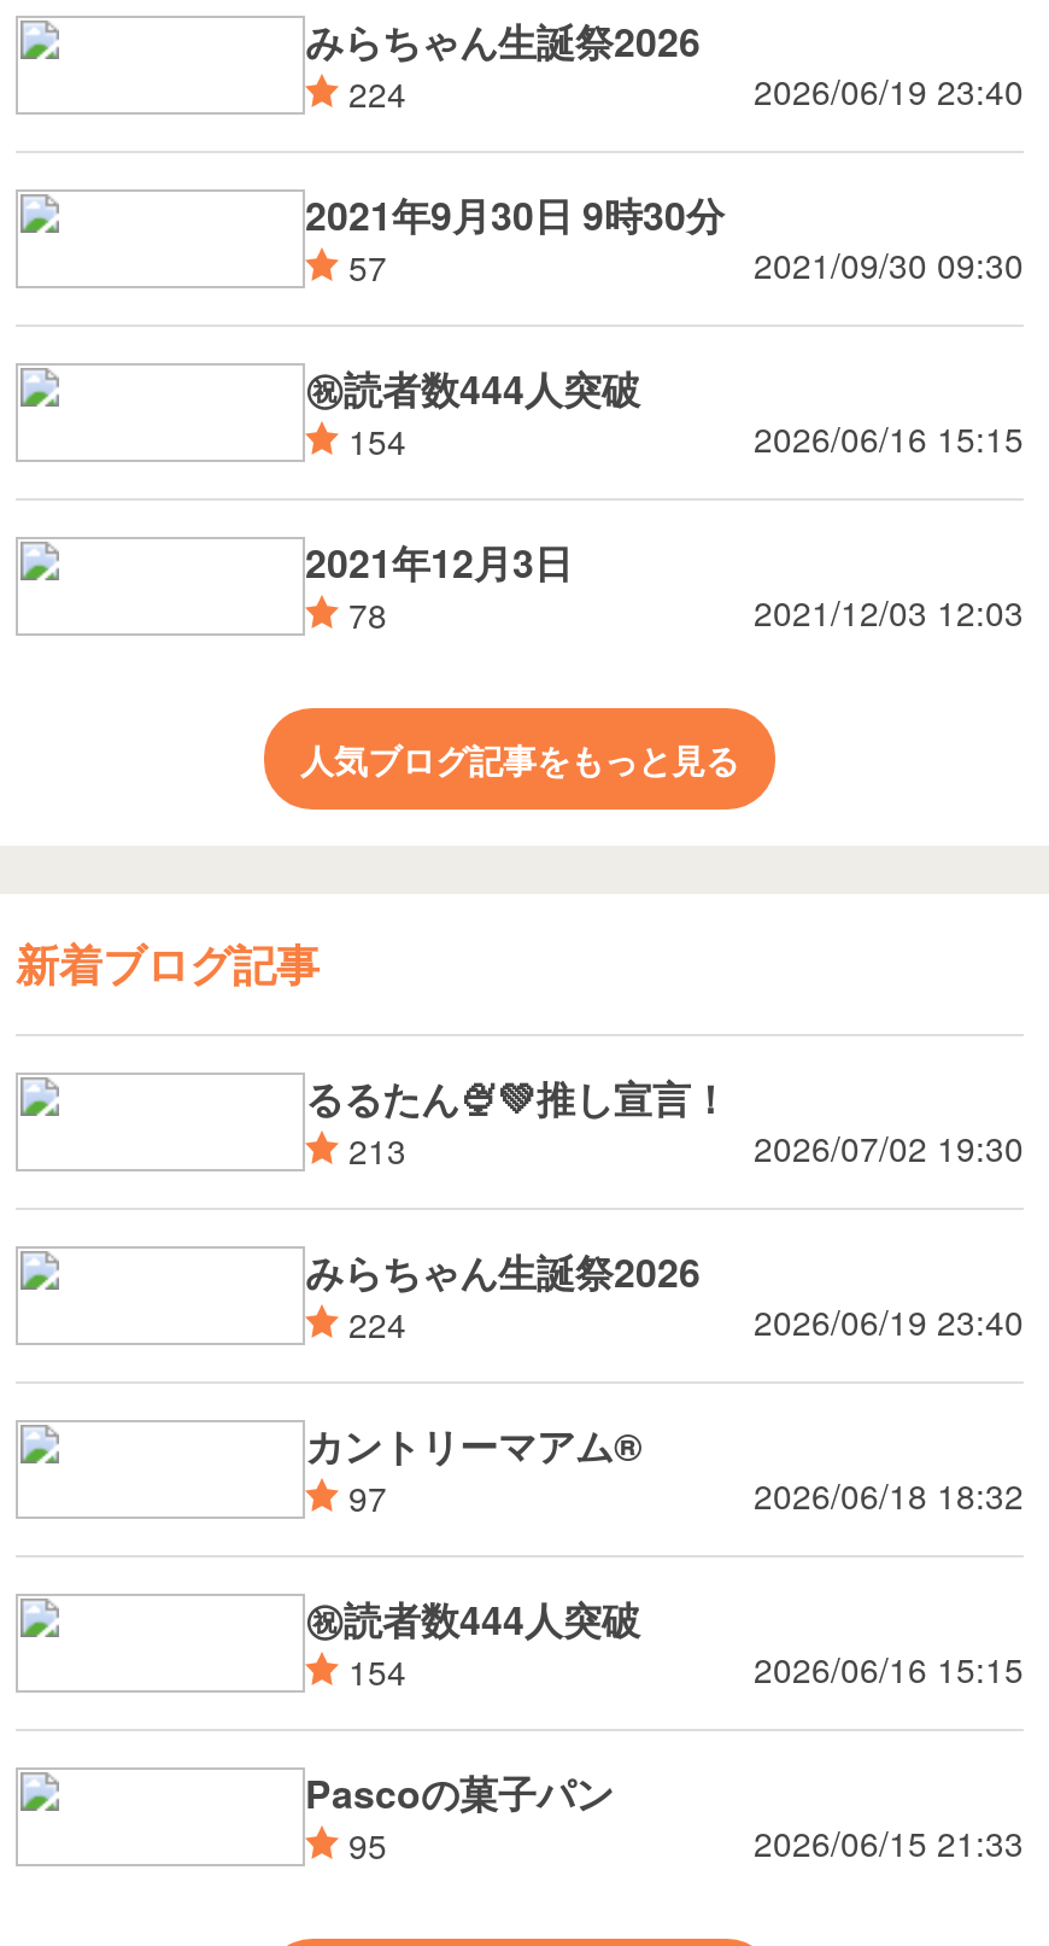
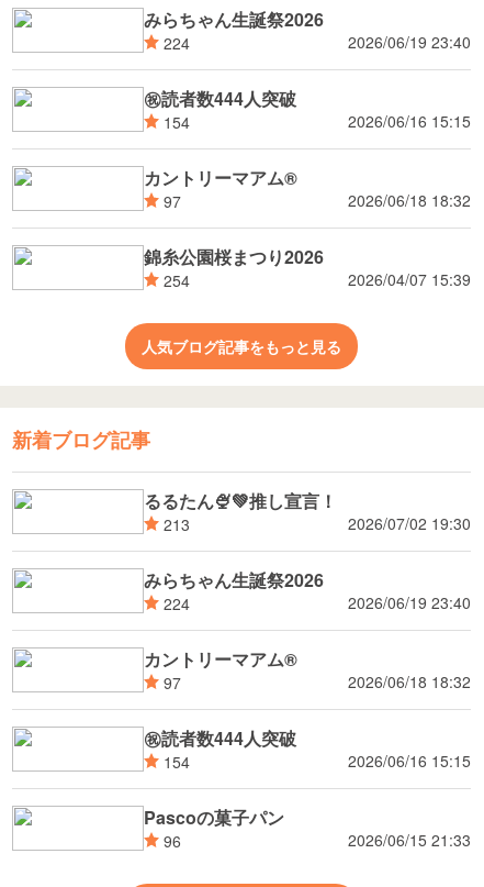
- 2021年9月30日 9時30分
- 57
- 2021/09/30 09:30

moved up: ㊗読者数444人突破 | 154 | 2026/06/16 15:15

- 2021年12月3日
- 78
- 2021/12/03 12:03
+ カントリーマアム®
+ 97
+ 2026/06/18 18:32
+ 錦糸公園桜まつり2026
+ 254
+ 2026/04/07 15:39

- 95
+ 96
